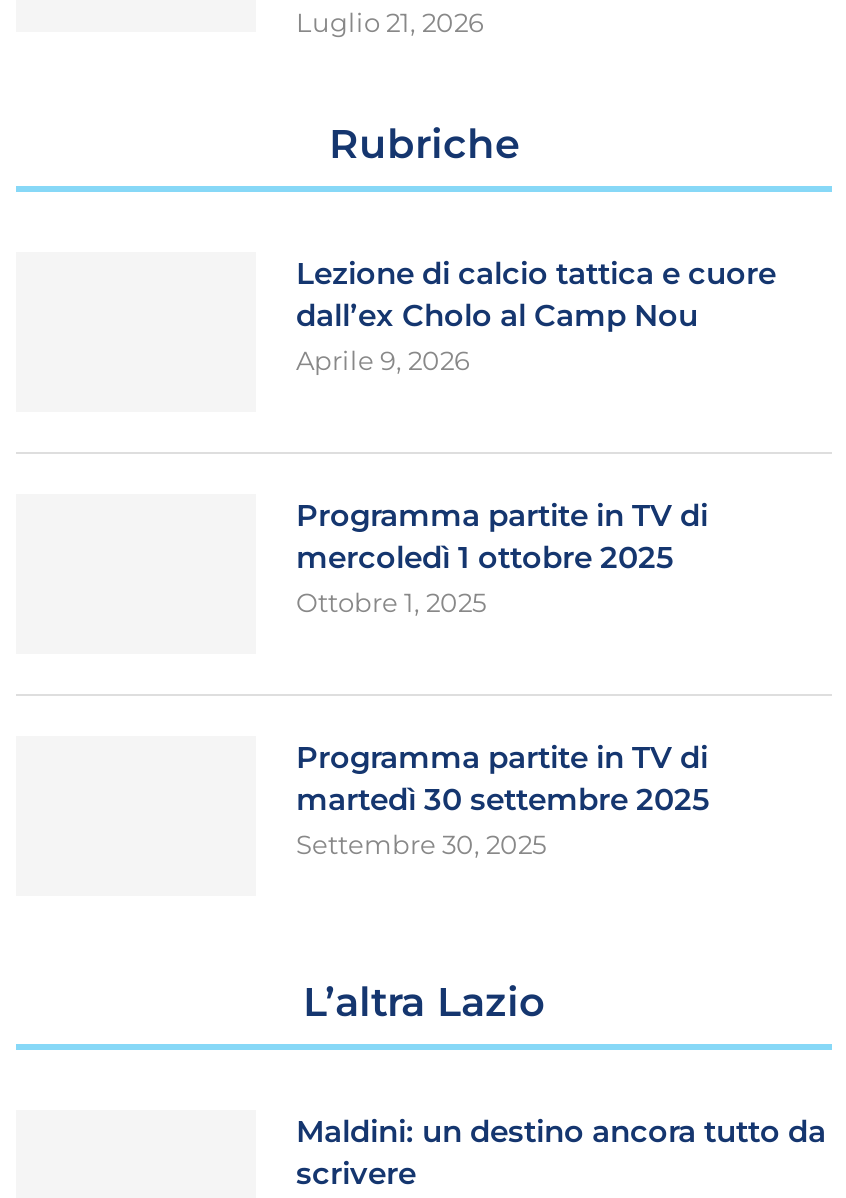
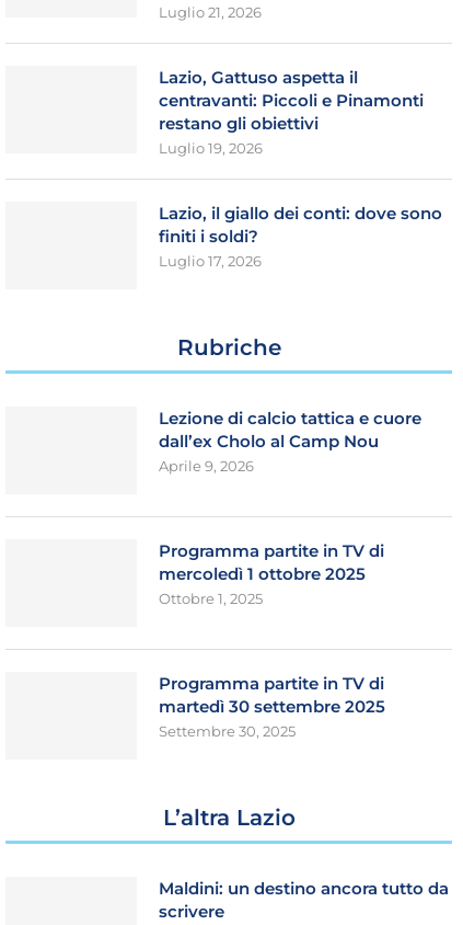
+ Lazio, Gattuso aspetta il
+ centravanti: Piccoli e Pinamonti
+ restano gli obiettivi
+ Luglio 19, 2026
+ Lazio, il giallo dei conti: dove sono
+ finiti i soldi?
+ Luglio 17, 2026
